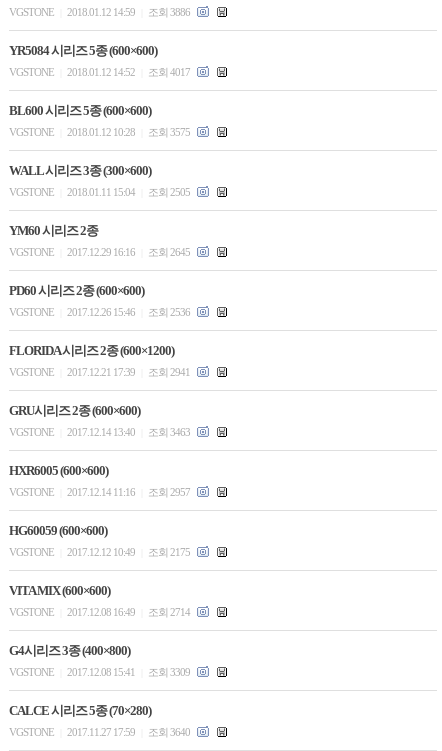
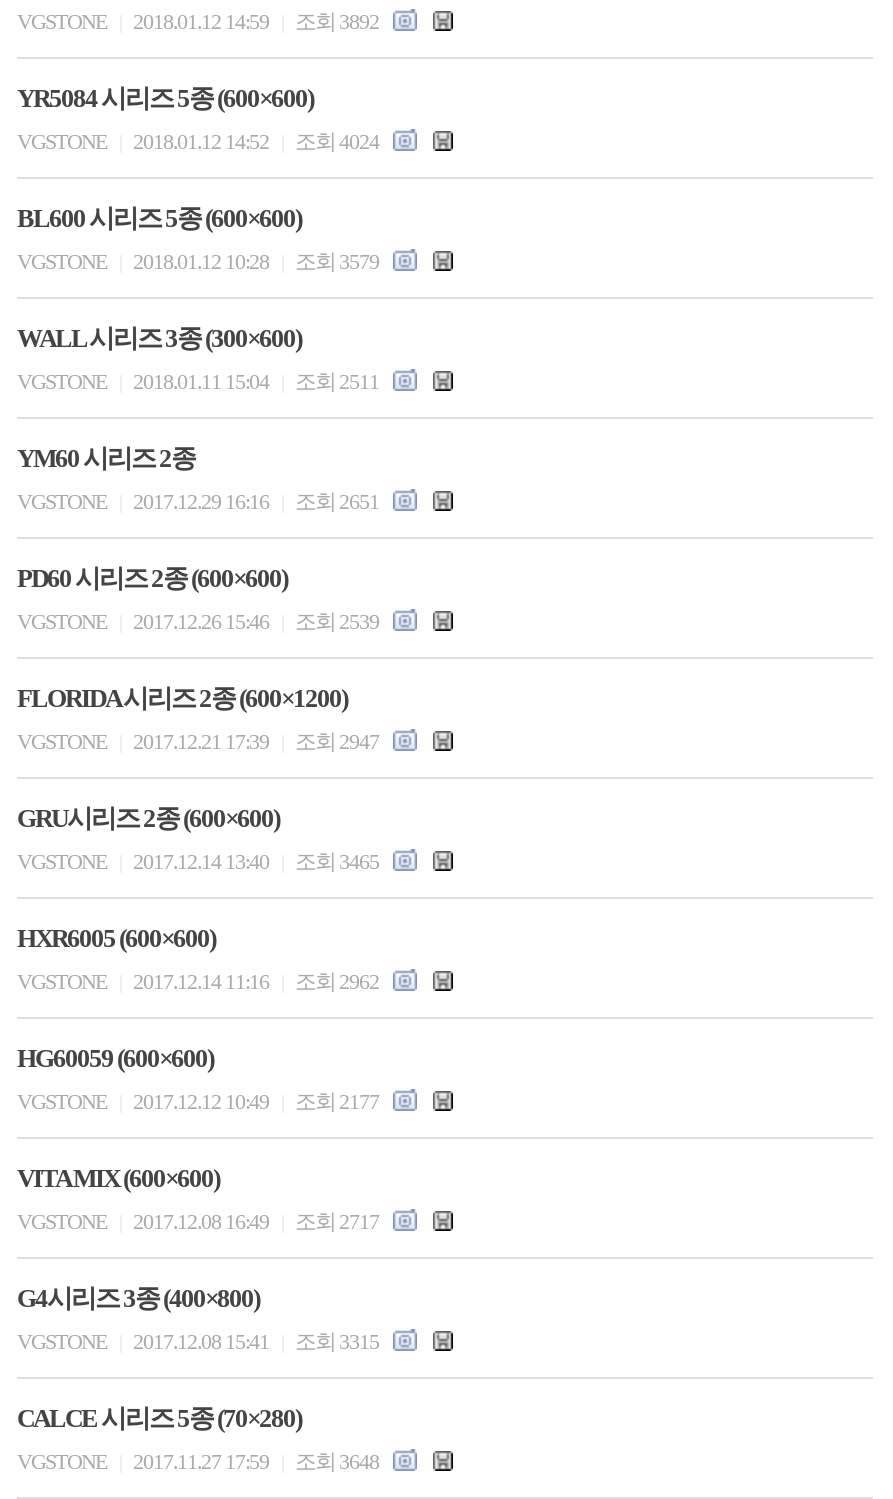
- VGSTONE 2018.01.12 14:59 조회 3886
+ VGSTONE 2018.01.12 14:59 조회 3892

- VGSTONE 2018.01.12 14:52 조회 4017
+ VGSTONE 2018.01.12 14:52 조회 4024

- VGSTONE 2018.01.12 10:28 조회 3575
+ VGSTONE 2018.01.12 10:28 조회 3579

- VGSTONE 2018.01.11 15:04 조회 2505
+ VGSTONE 2018.01.11 15:04 조회 2511

- VGSTONE 2017.12.29 16:16 조회 2645
+ VGSTONE 2017.12.29 16:16 조회 2651

- VGSTONE 2017.12.26 15:46 조회 2536
+ VGSTONE 2017.12.26 15:46 조회 2539

- VGSTONE 2017.12.21 17:39 조회 2941
+ VGSTONE 2017.12.21 17:39 조회 2947

- VGSTONE 2017.12.14 13:40 조회 3463
+ VGSTONE 2017.12.14 13:40 조회 3465

- VGSTONE 2017.12.14 11:16 조회 2957
+ VGSTONE 2017.12.14 11:16 조회 2962

- VGSTONE 2017.12.12 10:49 조회 2175
+ VGSTONE 2017.12.12 10:49 조회 2177

- VGSTONE 2017.12.08 16:49 조회 2714
+ VGSTONE 2017.12.08 16:49 조회 2717

- VGSTONE 2017.12.08 15:41 조회 3309
+ VGSTONE 2017.12.08 15:41 조회 3315

- VGSTONE 2017.11.27 17:59 조회 3640
+ VGSTONE 2017.11.27 17:59 조회 3648
